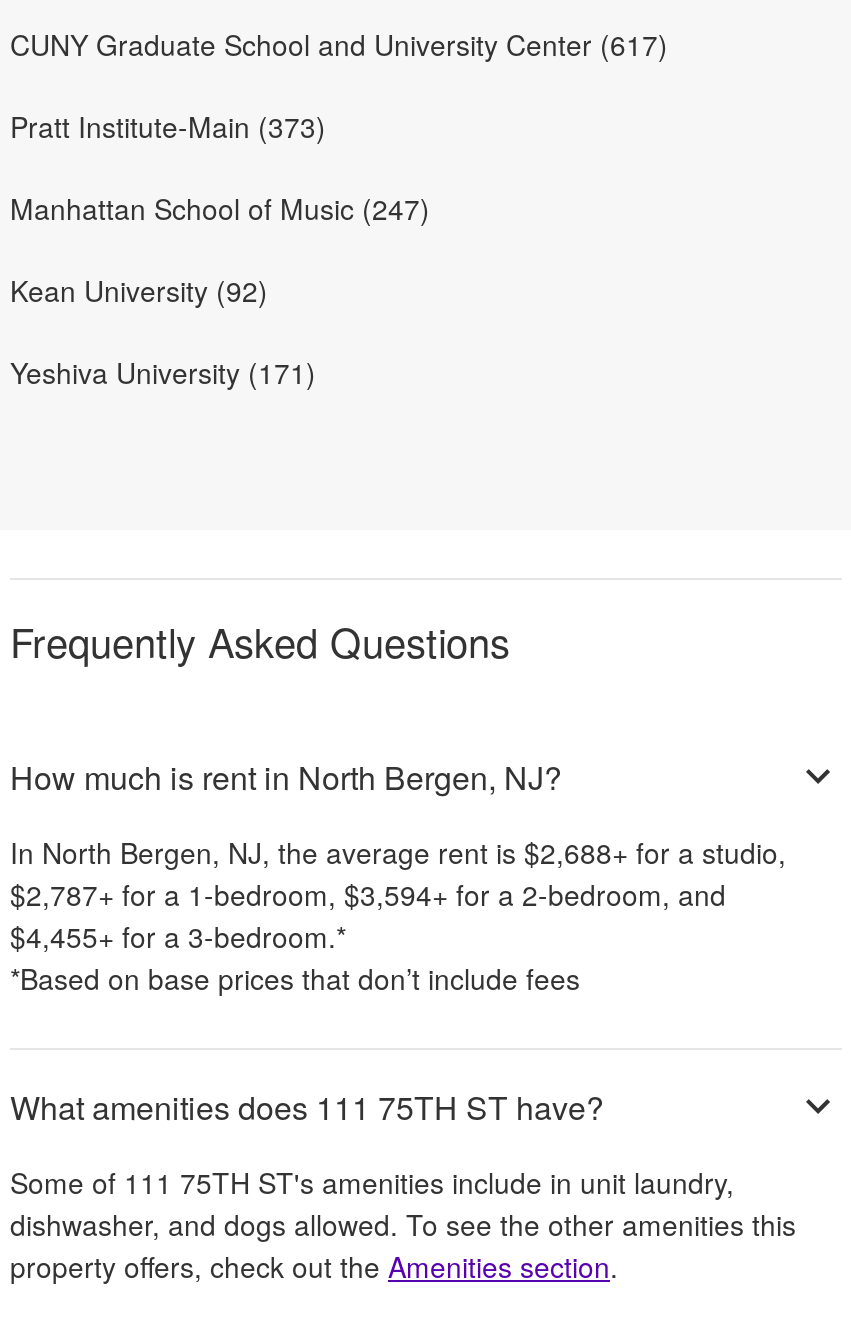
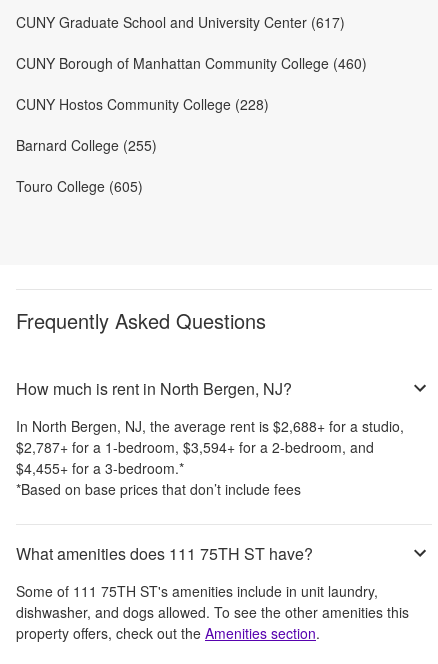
- Pratt Institute-Main (373)
+ CUNY Borough of Manhattan Community College (460)

- Manhattan School of Music (247)
+ CUNY Hostos Community College (228)

- Kean University (92)
+ Barnard College (255)

- Yeshiva University (171)
+ Touro College (605)
